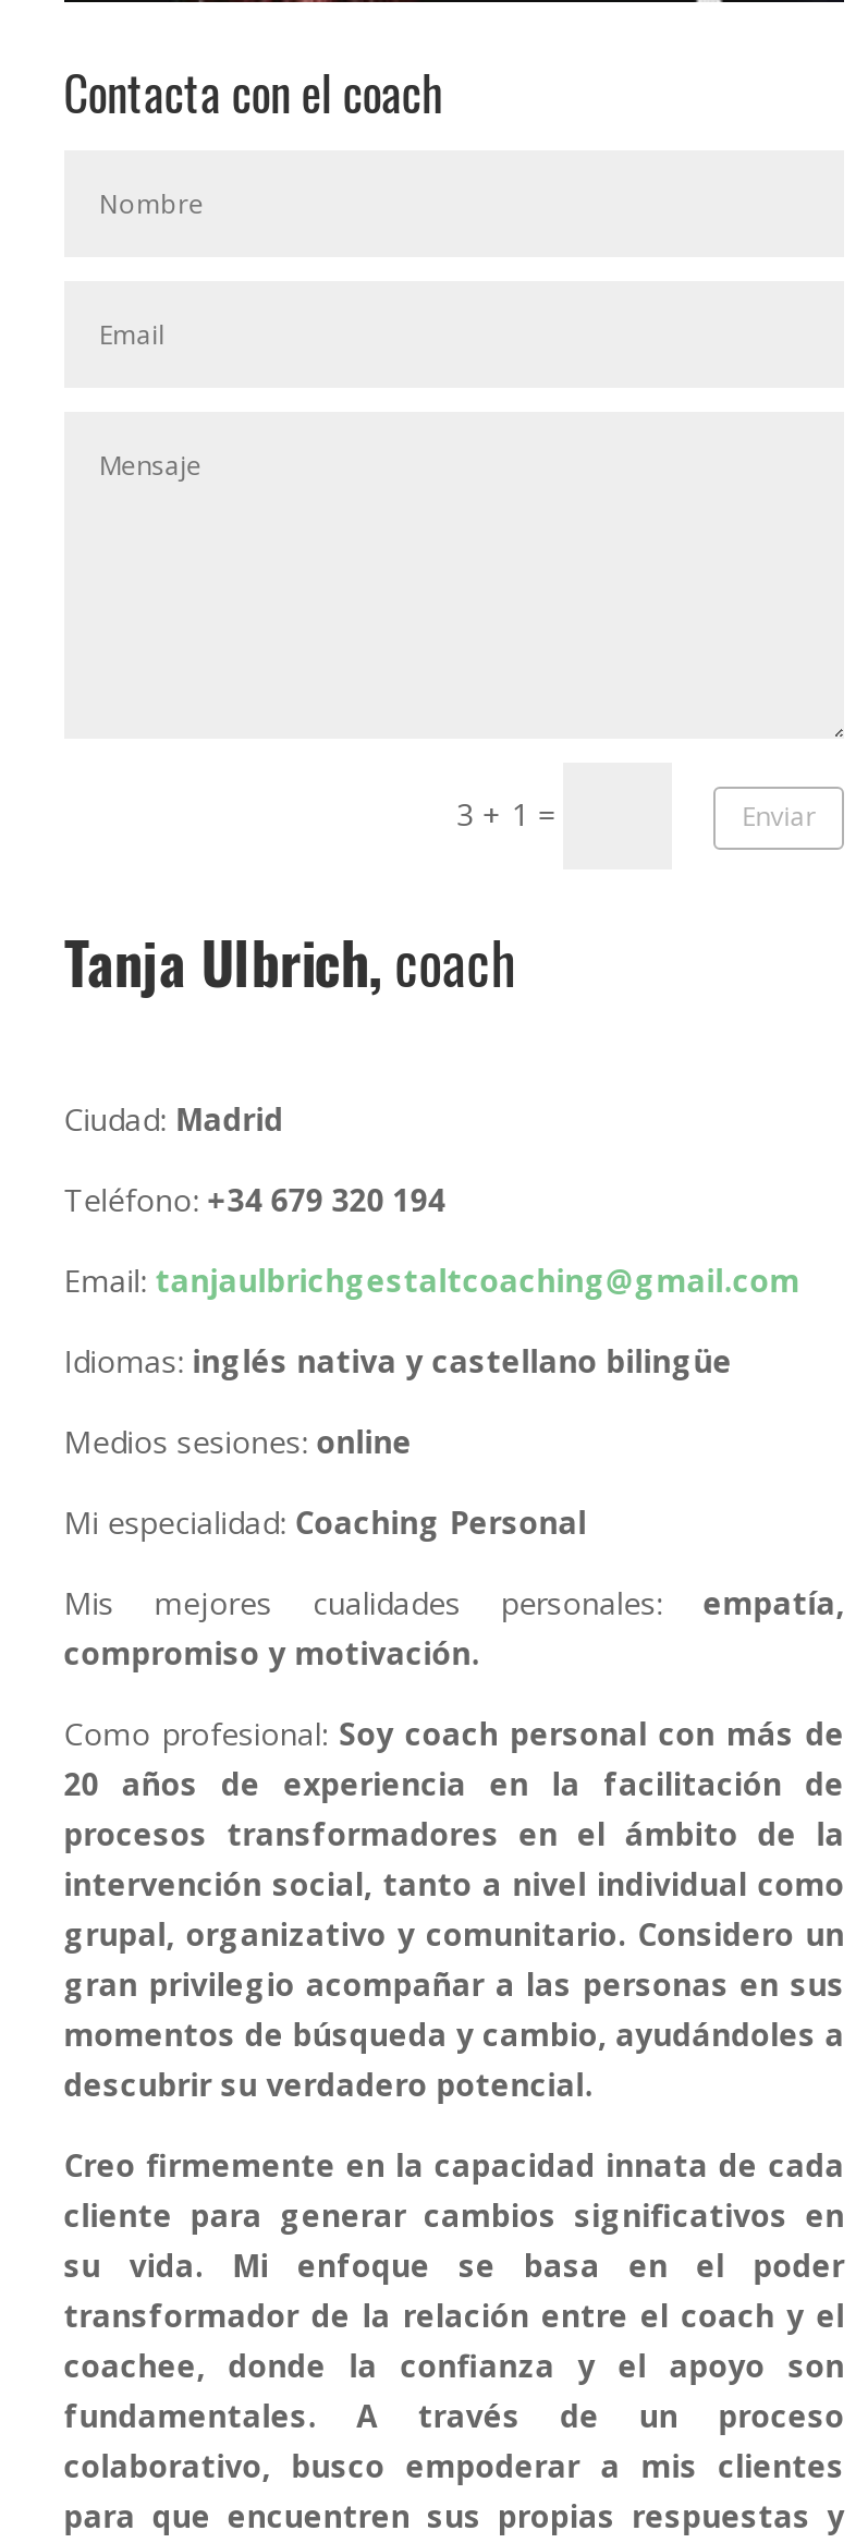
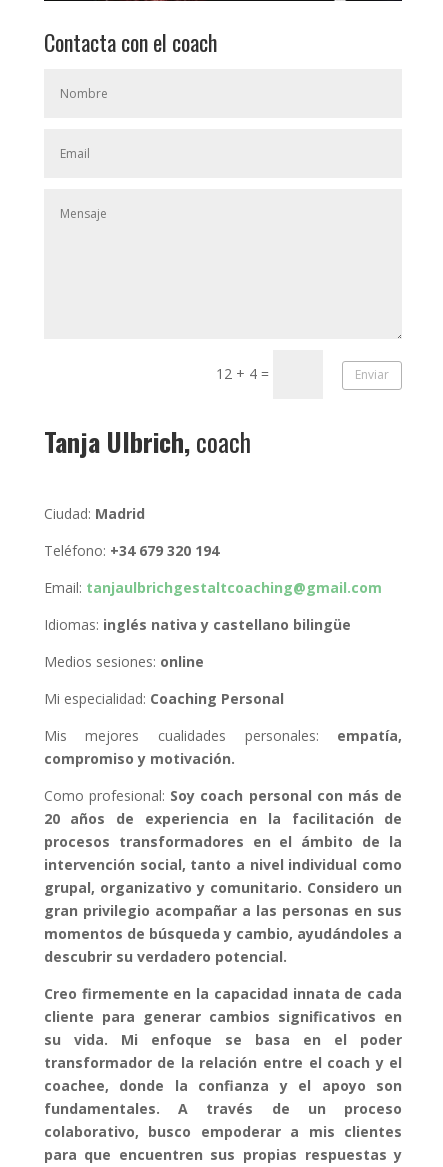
- 3 + 1 =
+ 12 + 4 =
